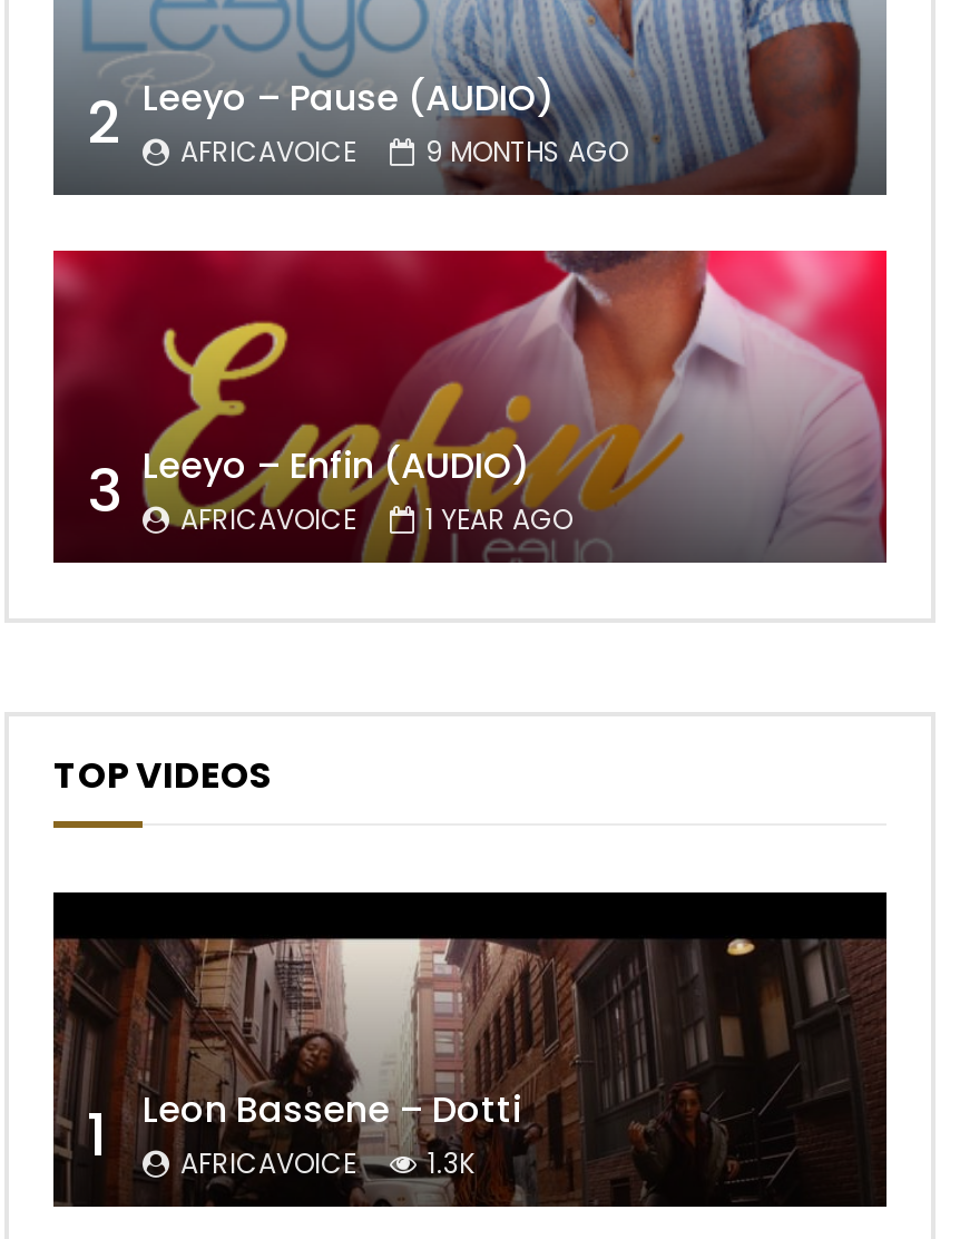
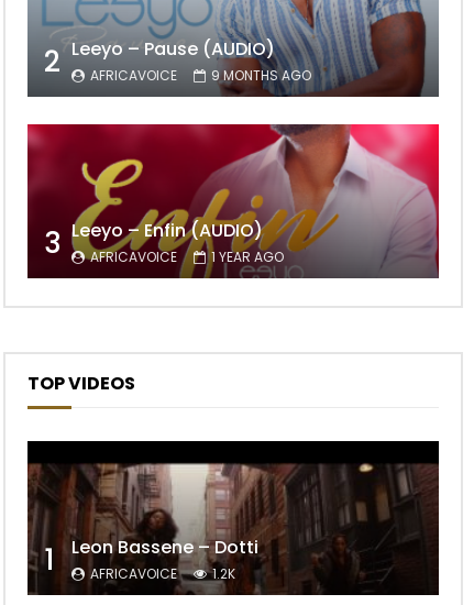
- 1 Leon Bassene – Dotti AFRICAVOICE 1.3K
+ 1 Leon Bassene – Dotti AFRICAVOICE 1.2K
